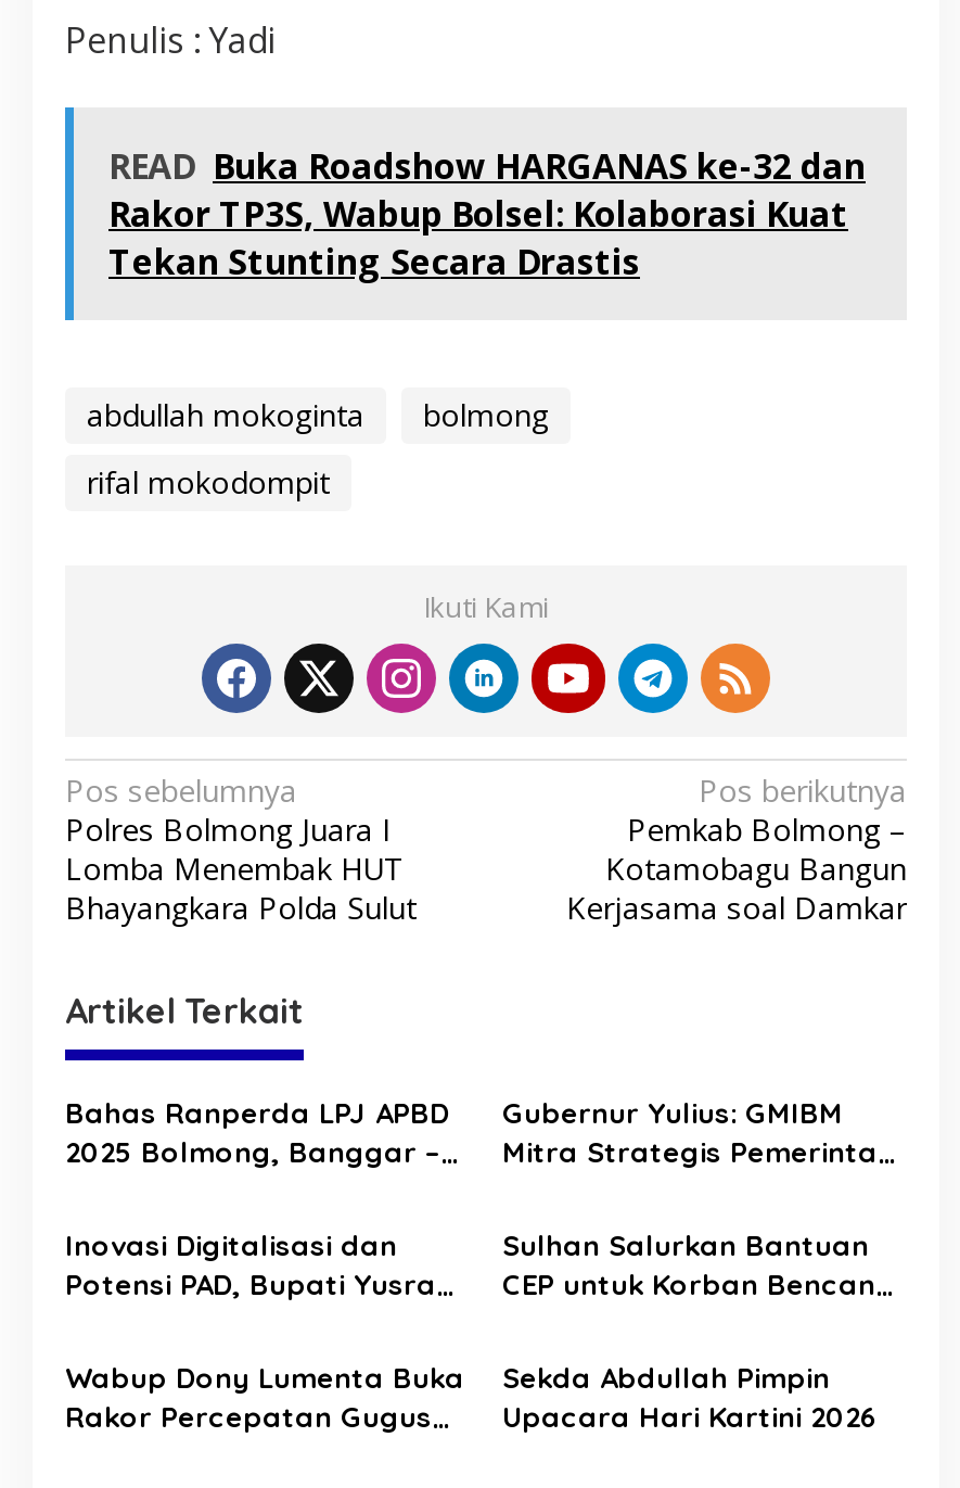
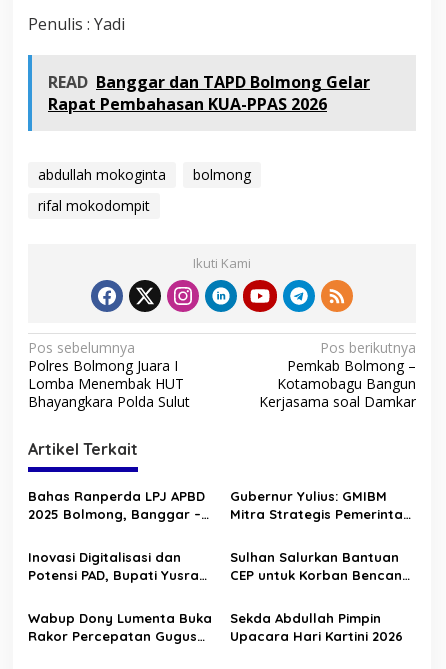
- READ Buka Roadshow HARGANAS ke-32 dan
- Rakor TP3S, Wabup Bolsel: Kolaborasi Kuat
- Tekan Stunting Secara Drastis
+ READ Banggar dan TAPD Bolmong Gelar
+ Rapat Pembahasan KUA-PPAS 2026
